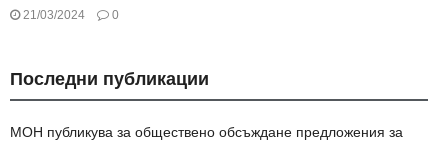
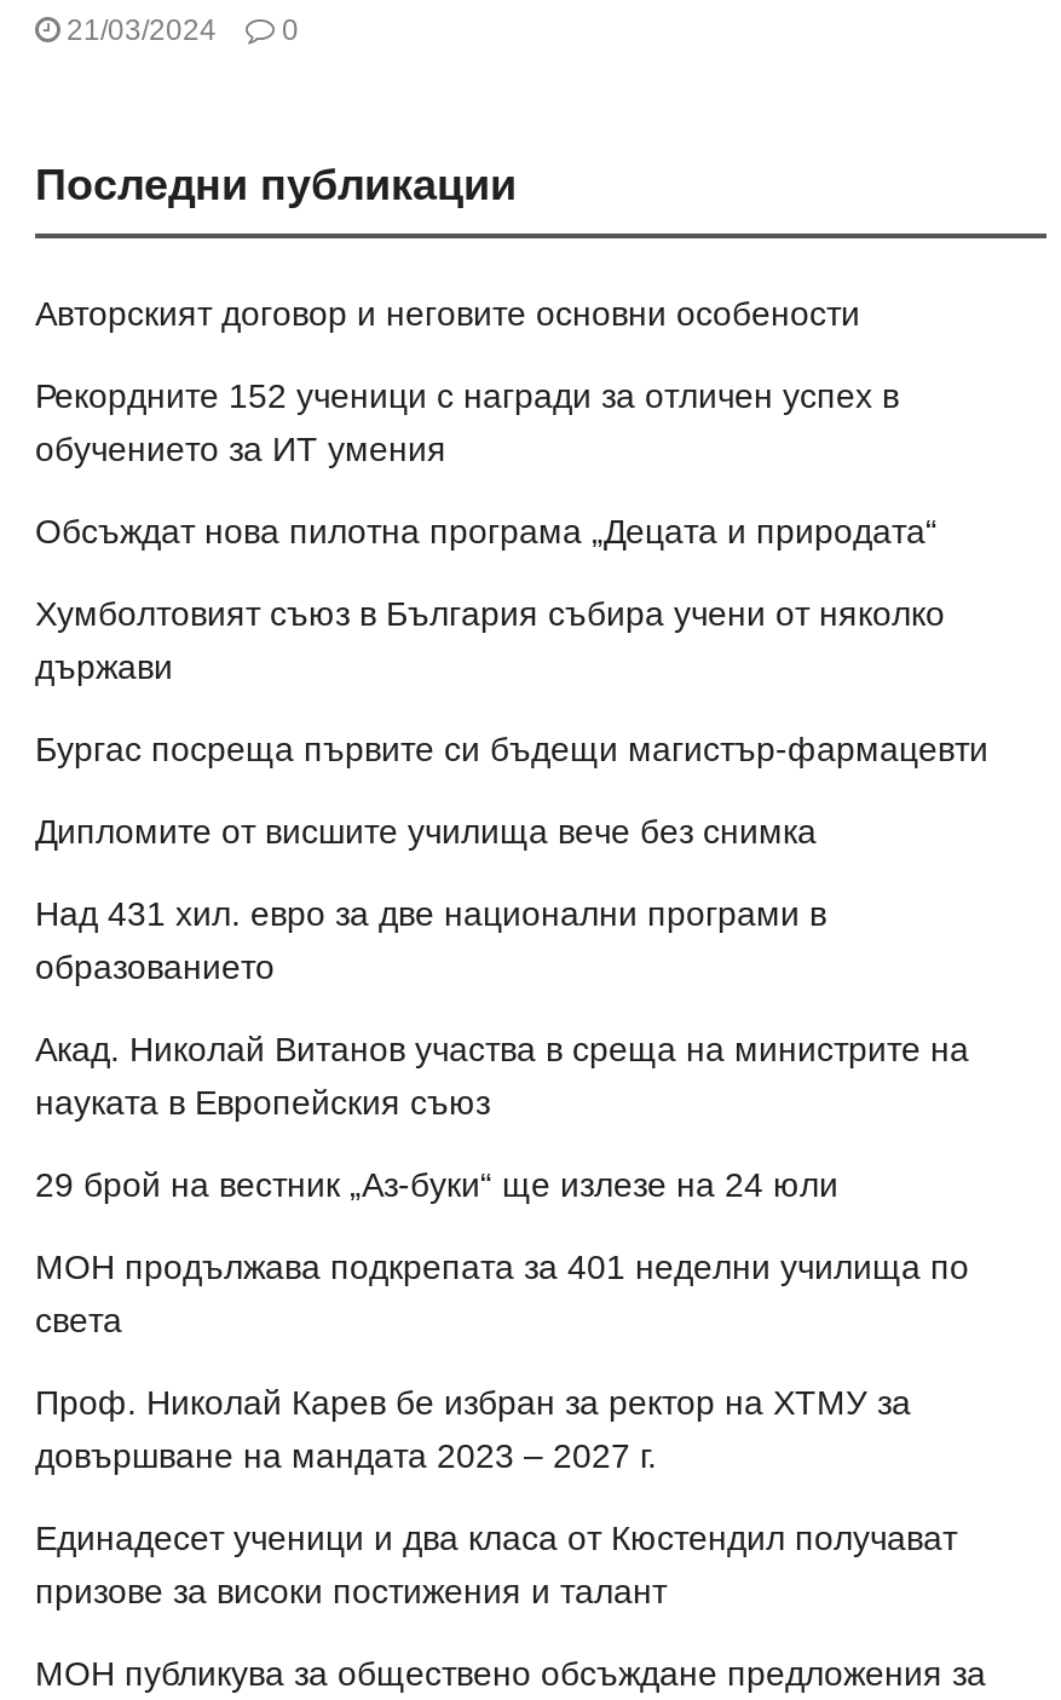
+ Авторският договор и неговите основни особености
+ Рекордните 152 ученици с награди за отличен успех в
+ обучението за ИТ умения
+ Обсъждат нова пилотна програма „Децата и природата“
+ Хумболтовият съюз в България събира учени от няколко
+ държави
+ Бургас посреща първите си бъдещи магистър-фармацевти
+ Дипломите от висшите училища вече без снимка
+ Над 431 хил. евро за две национални програми в
+ образованието
+ Акад. Николай Витанов участва в среща на министрите на
+ науката в Европейския съюз
+ 29 брой на вестник „Аз-буки“ ще излезе на 24 юли
+ МОН продължава подкрепата за 401 неделни училища по
+ света
+ Проф. Николай Карев бе избран за ректор на ХТМУ за
+ довършване на мандата 2023 – 2027 г.
+ Единадесет ученици и два класа от Кюстендил получават
+ призове за високи постижения и талант
